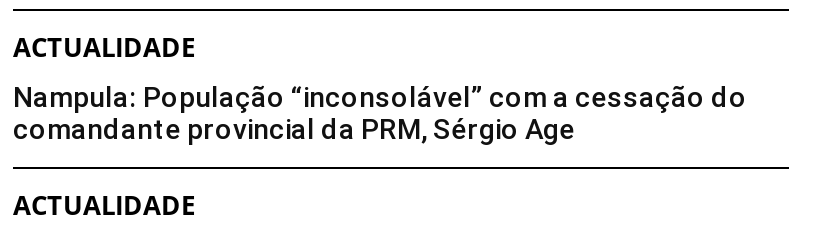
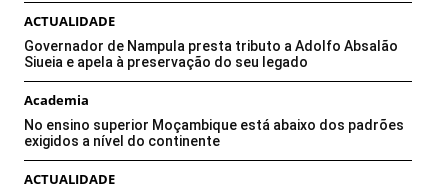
- Nampula: População “inconsolável” com a cessação do
- comandante provincial da PRM, Sérgio Age
+ Governador de Nampula presta tributo a Adolfo Absalão
+ Siueia e apela à preservação do seu legado
+ Academia
+ No ensino superior Moçambique está abaixo dos padrões
+ exigidos a nível do continente
